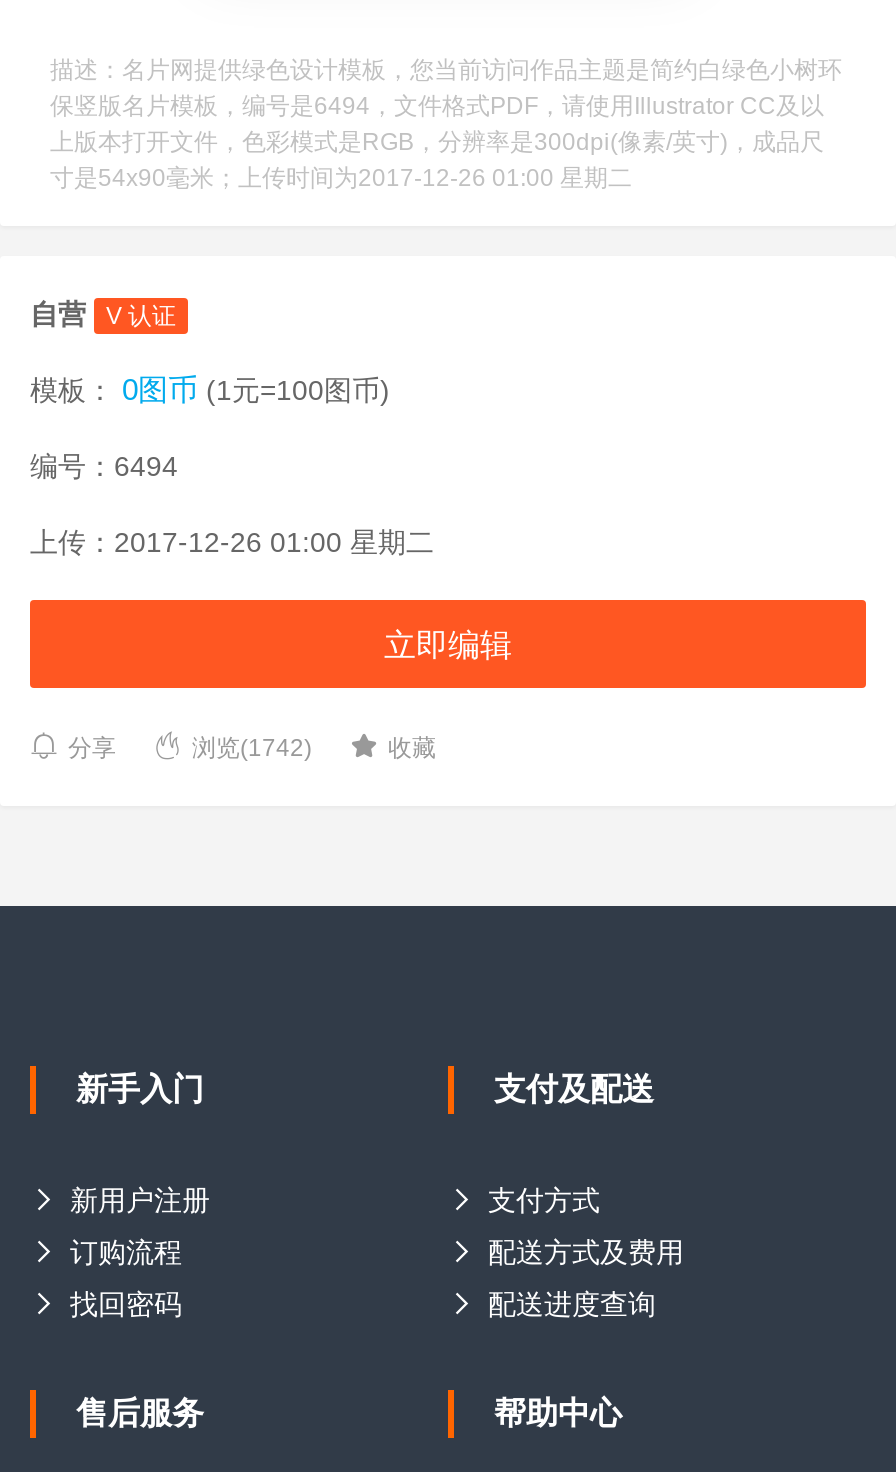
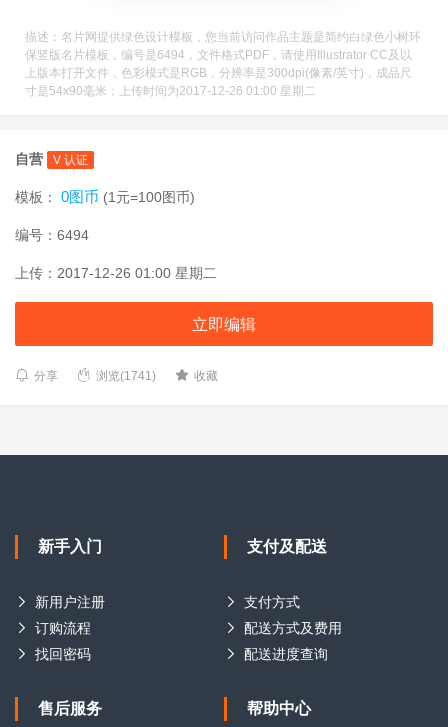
- 浏览(1742)
+ 浏览(1741)
